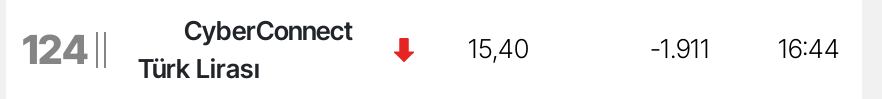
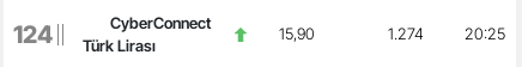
- 15,40
+ 15,90

- -1.911
+ 1.274

- 16:44
+ 20:25
